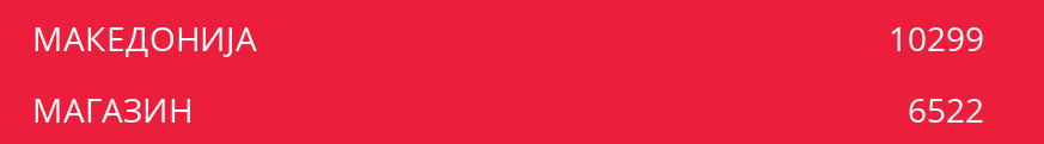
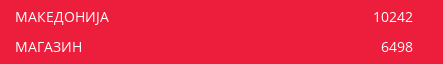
- 10299
+ 10242

- 6522
+ 6498
